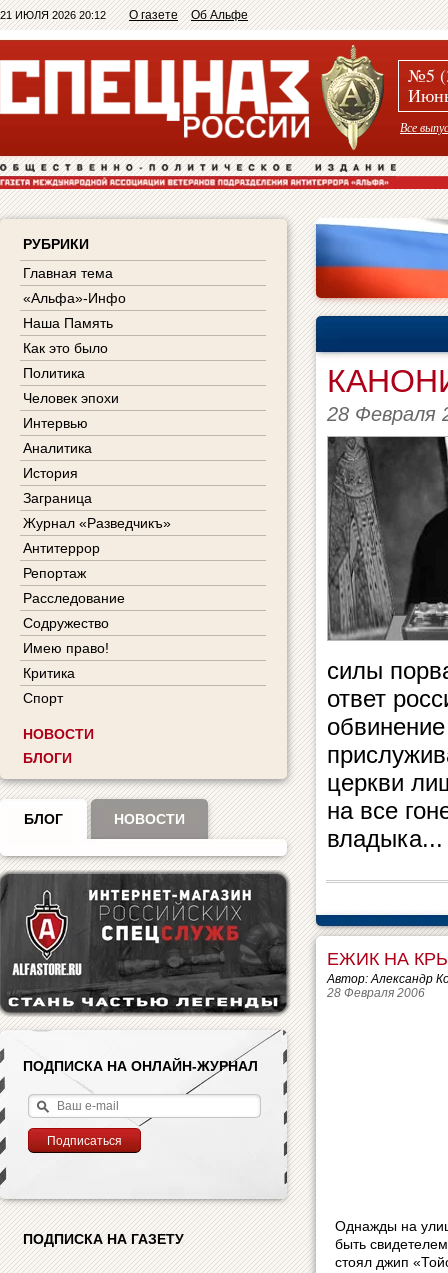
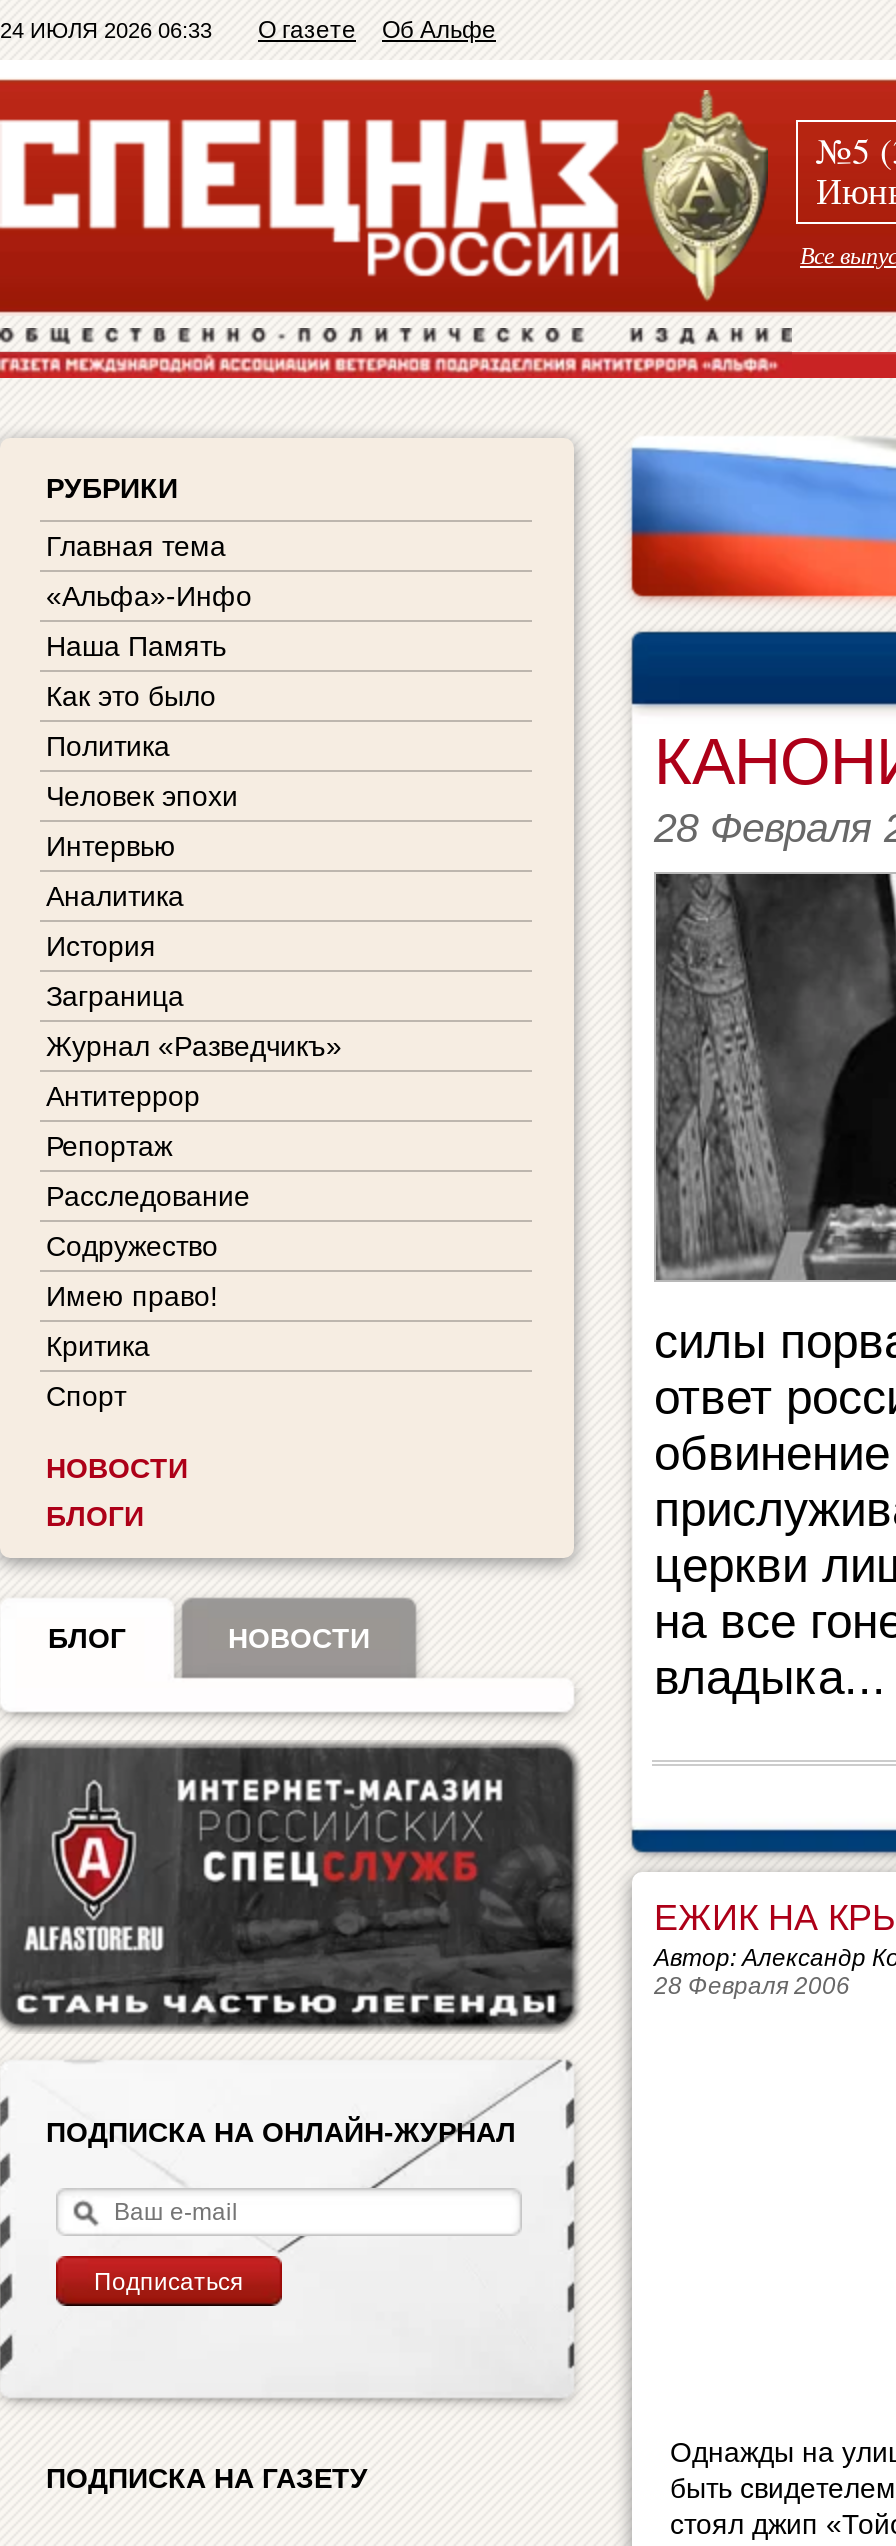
- 21 ИЮЛЯ 2026 20:12 О газете Об Альфе
+ 24 ИЮЛЯ 2026 06:33 О газете Об Альфе
